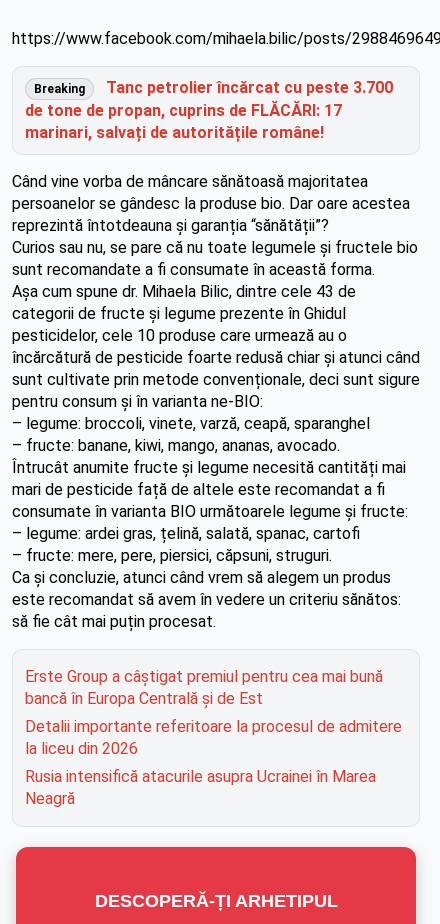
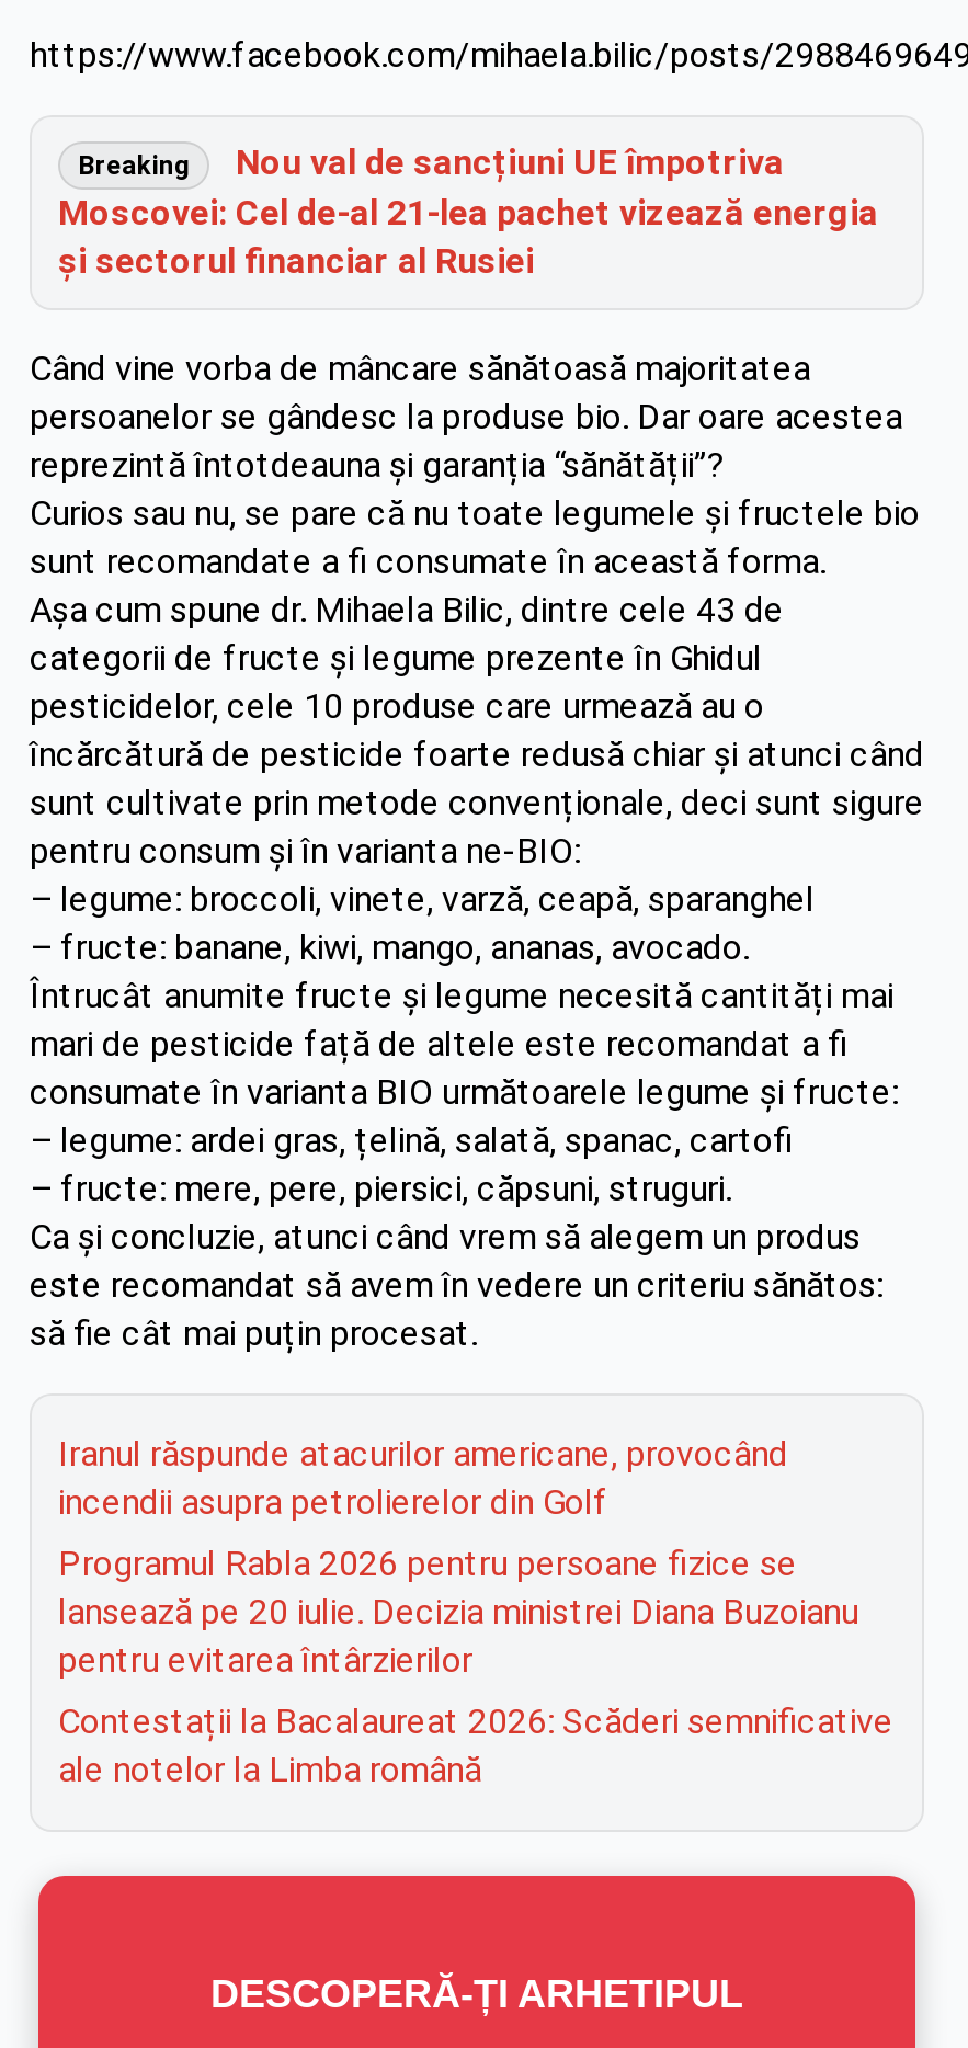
- Tanc petrolier încărcat cu peste 3.700
- de tone de propan, cuprins de FLĂCĂRI: 17
- marinari, salvați de autoritățile române!
+ Nou val de sancțiuni UE împotriva
+ Moscovei: Cel de-al 21-lea pachet vizează energia
+ și sectorul financiar al Rusiei

- Erste Group a câștigat premiul pentru cea mai bună
- bancă în Europa Centrală și de Est
+ Iranul răspunde atacurilor americane, provocând
+ incendii asupra petrolierelor din Golf

- Detalii importante referitoare la procesul de admitere
- la liceu din 2026
+ Programul Rabla 2026 pentru persoane fizice se
+ lansează pe 20 iulie. Decizia ministrei Diana Buzoianu
+ pentru evitarea întârzierilor

- Rusia intensifică atacurile asupra Ucrainei în Marea
- Neagră
+ Contestații la Bacalaureat 2026: Scăderi semnificative
+ ale notelor la Limba română
